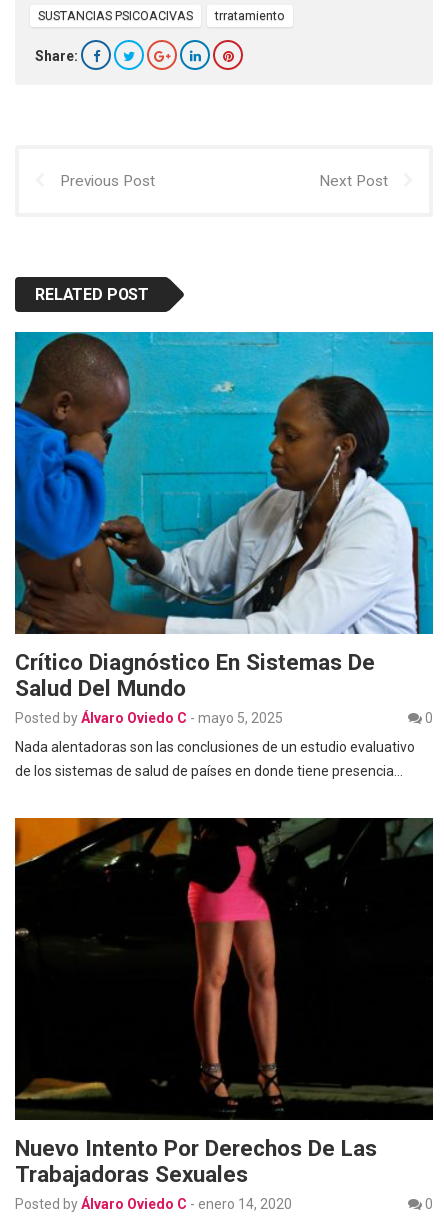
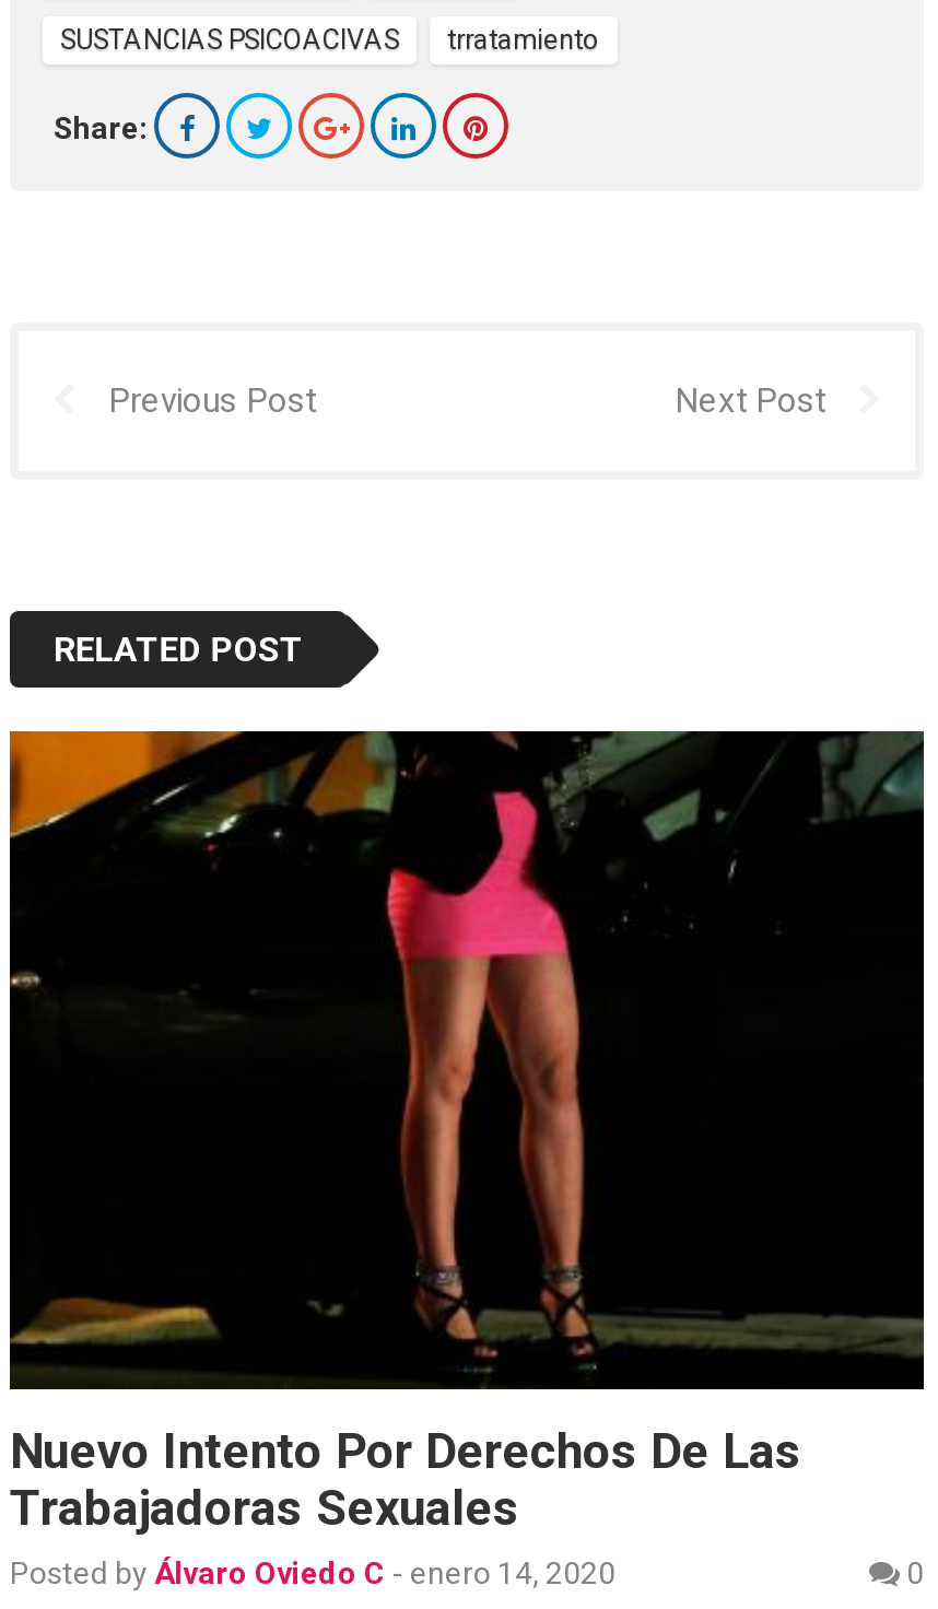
- [image]
- Crítico Diagnóstico En Sistemas De
- Salud Del Mundo
- Posted by Álvaro Oviedo C - mayo 5, 2025
- 0
- Nada alentadoras son las conclusiones de un estudio evaluativo
- de los sistemas de salud de países en donde tiene presencia…
